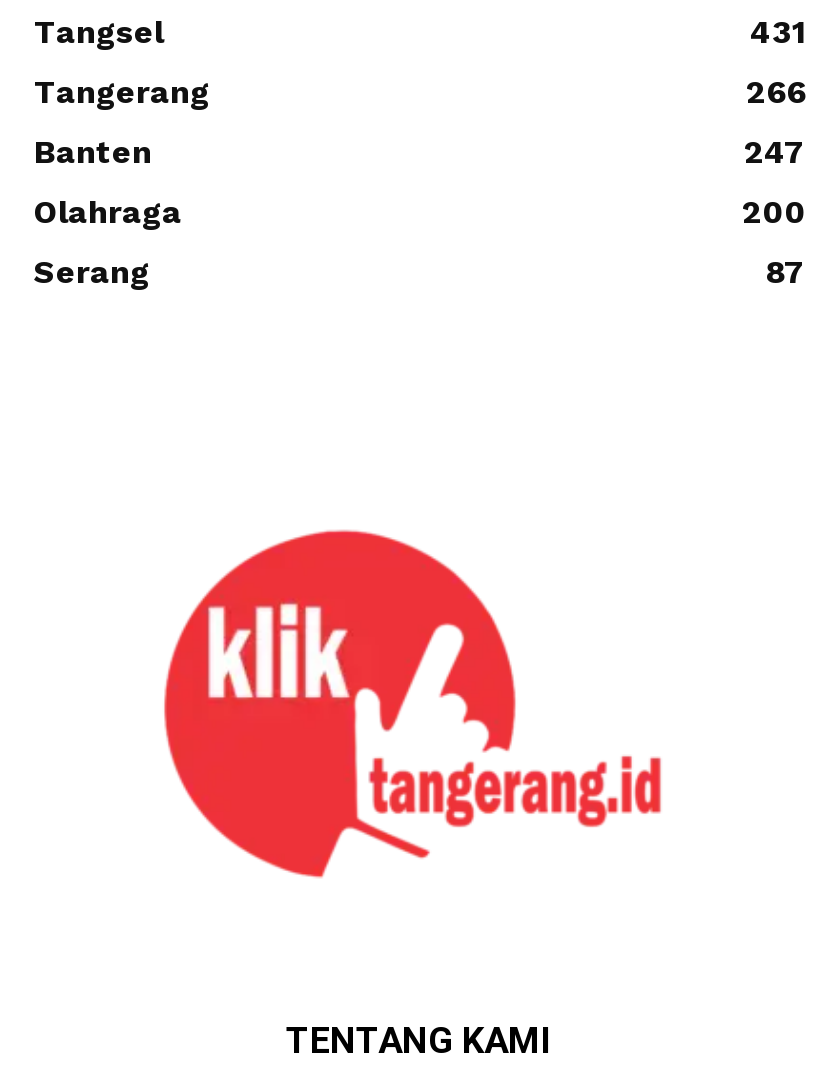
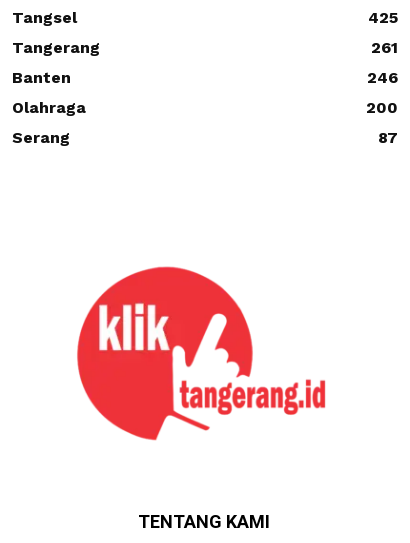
- 431
+ 425

- 266
+ 261

- 247
+ 246
